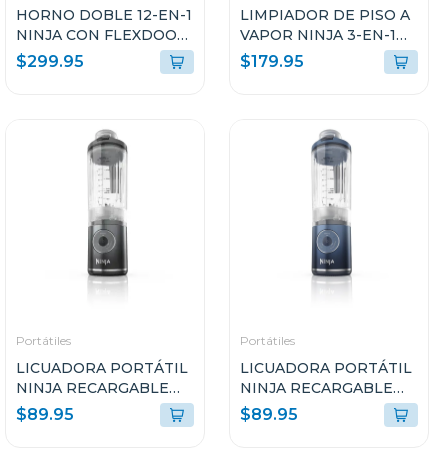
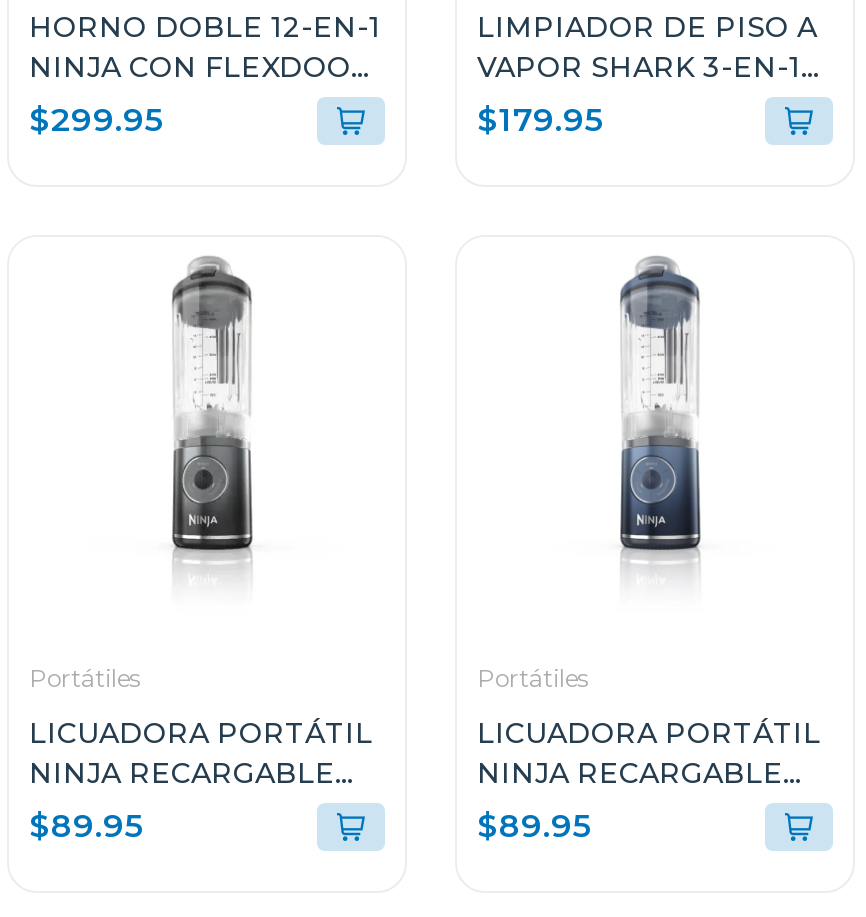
- VAPOR NINJA 3-EN-1
+ VAPOR SHARK 3-EN-1
